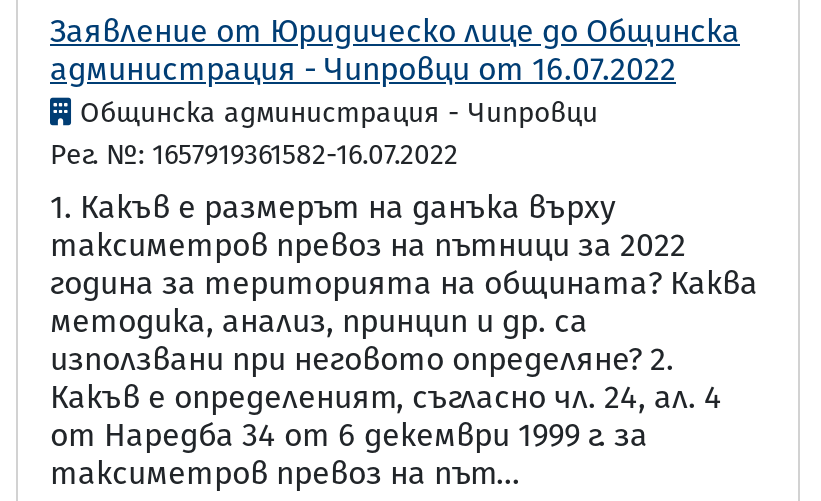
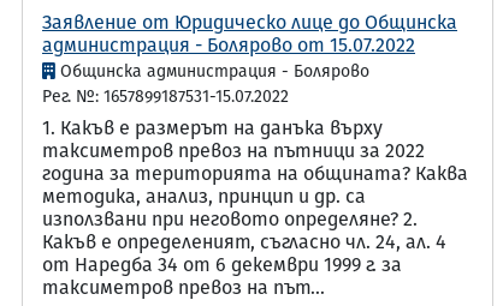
- администрация - Чипровци от 16.07.2022
+ администрация - Болярово от 15.07.2022

- Общинска администрация - Чипровци
+ Общинска администрация - Болярово

- Рег. №: 1657919361582-16.07.2022
+ Рег. №: 1657899187531-15.07.2022
